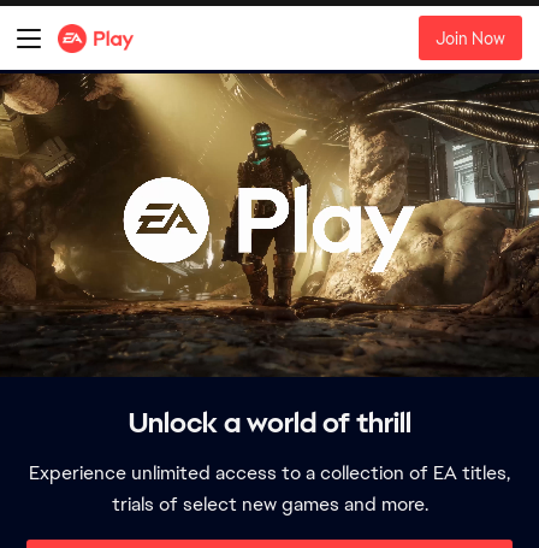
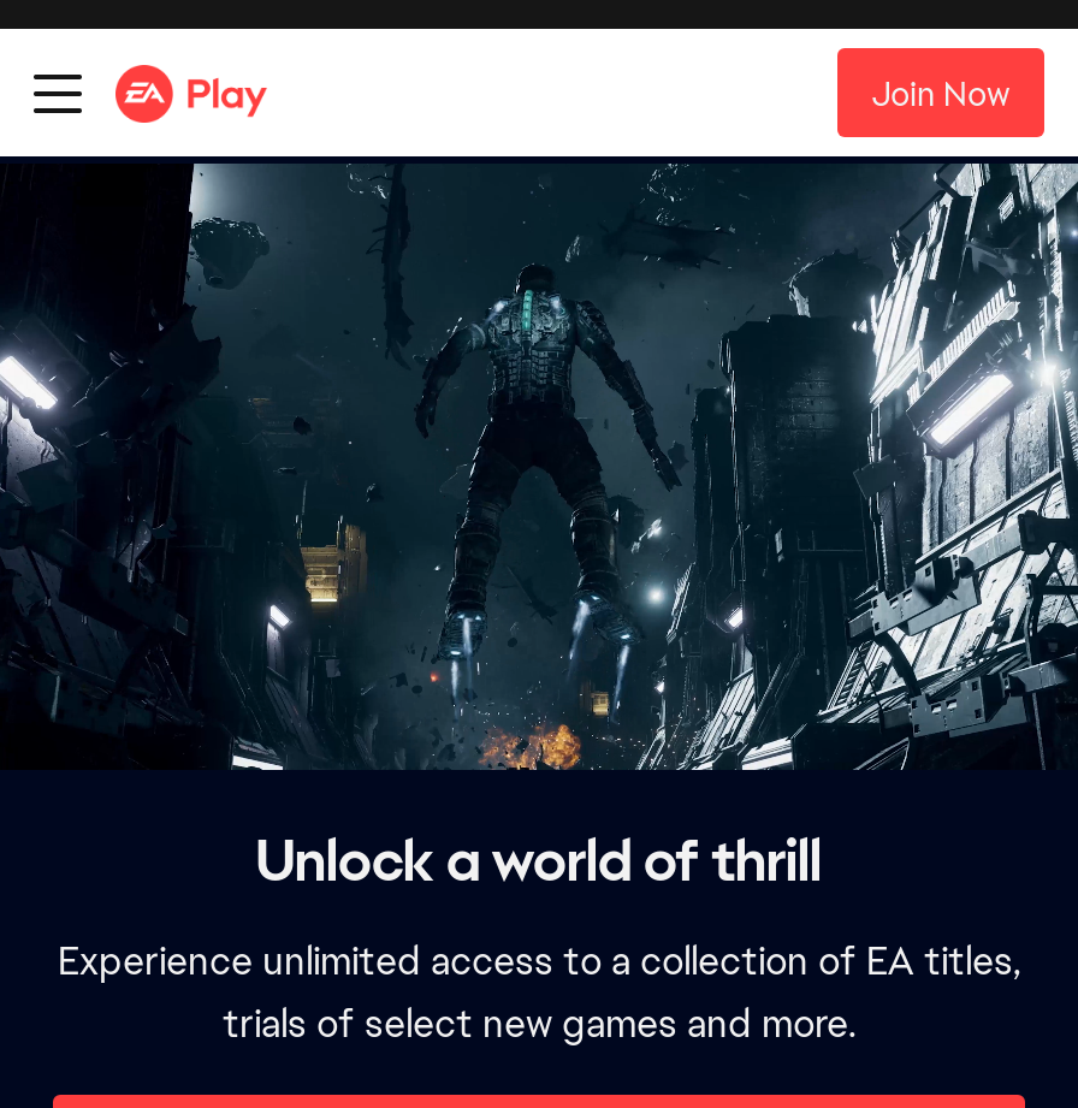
- [image]
+ [image]
